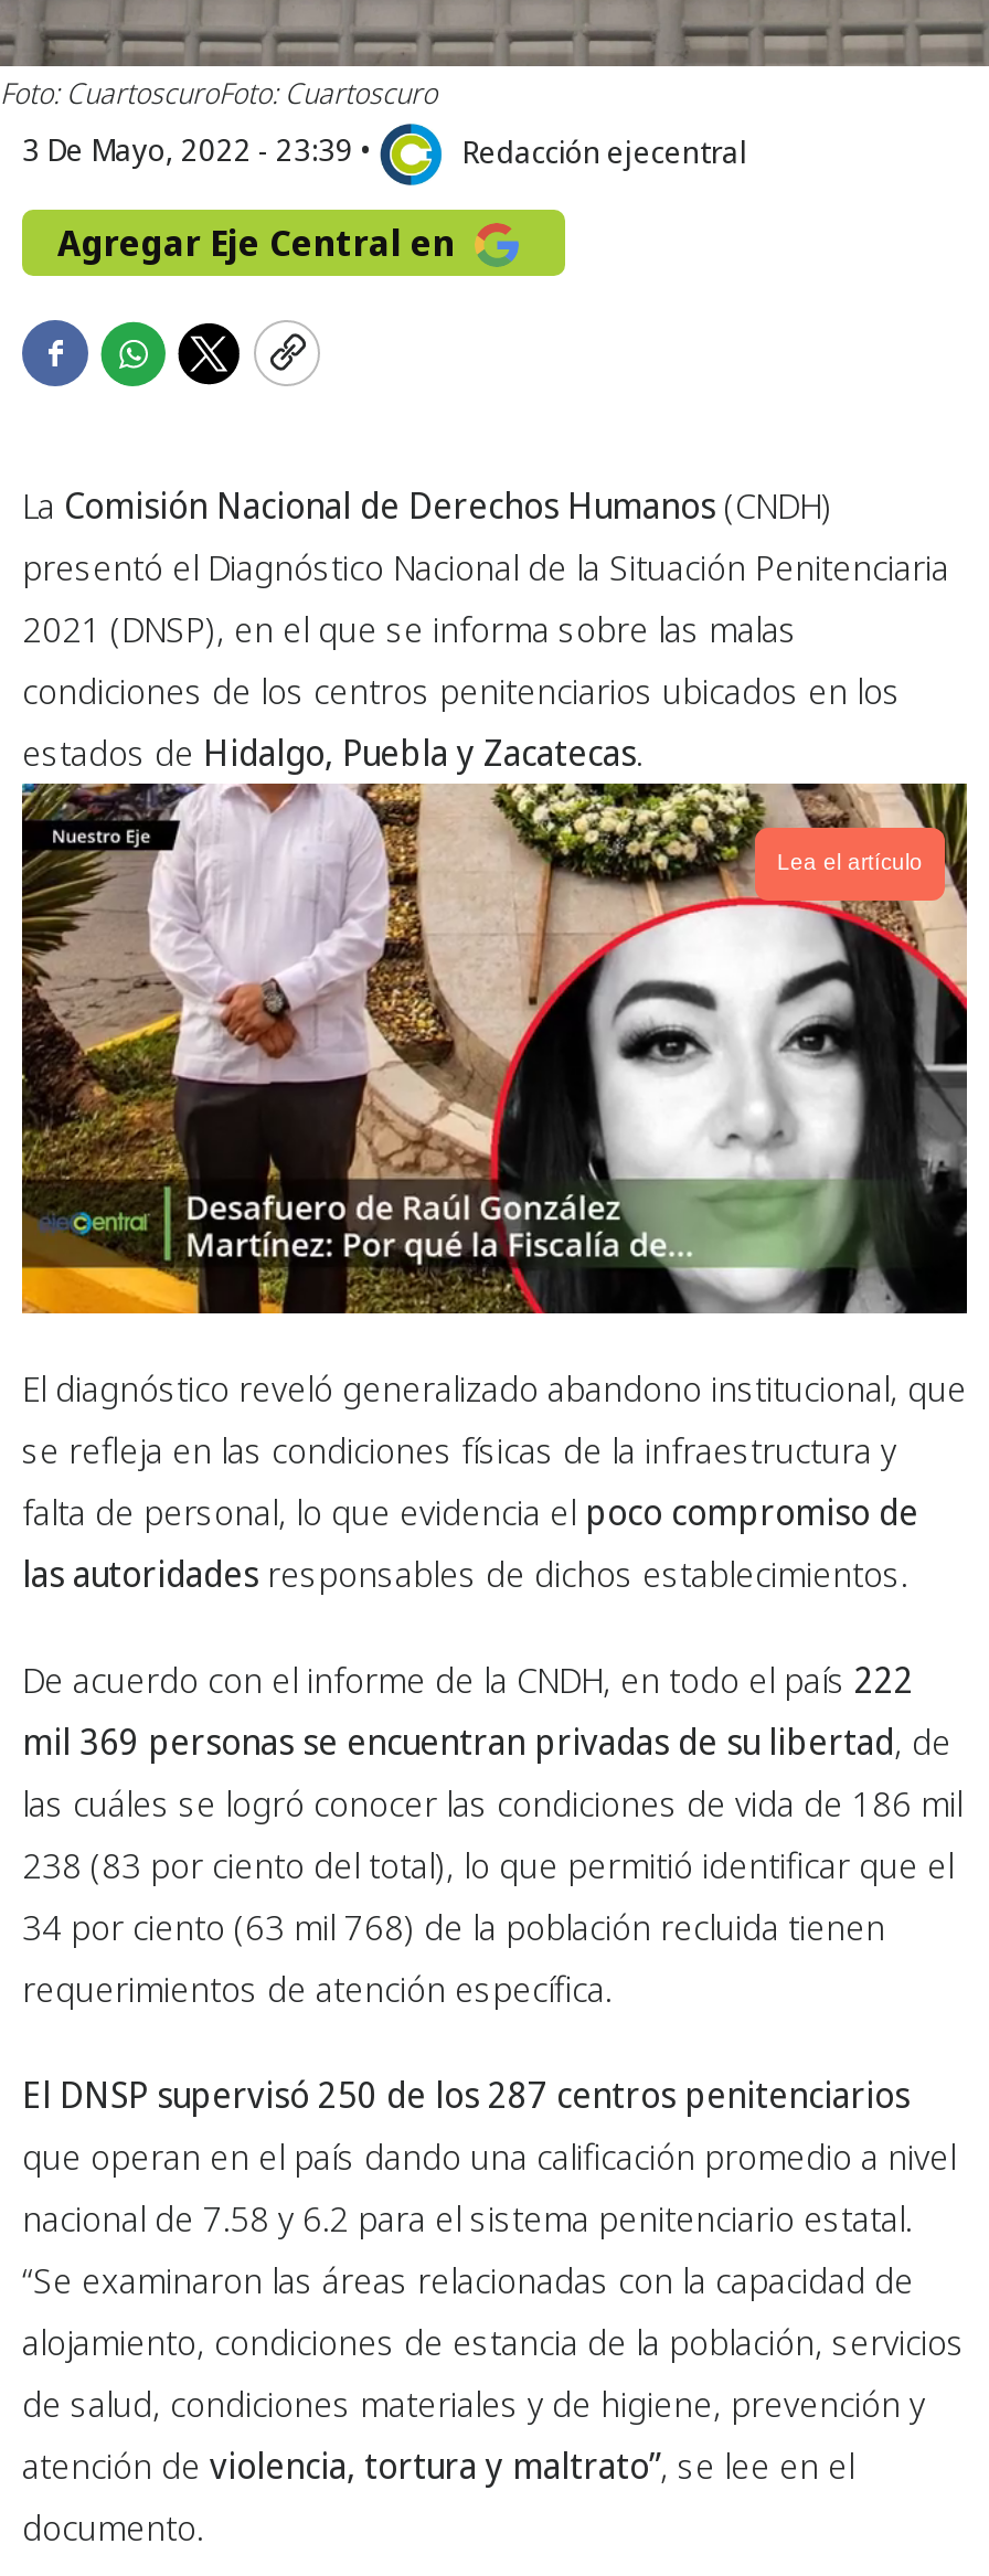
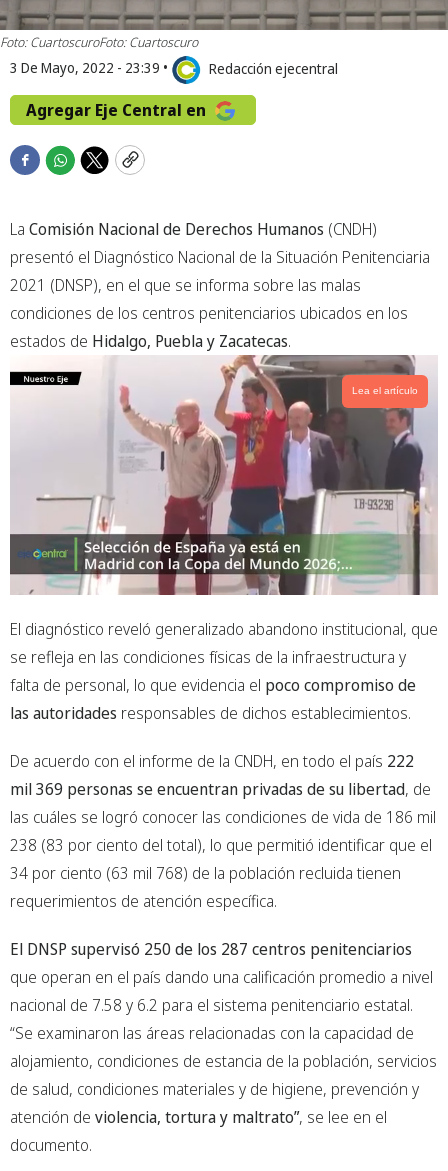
- [image]
+ [image]
